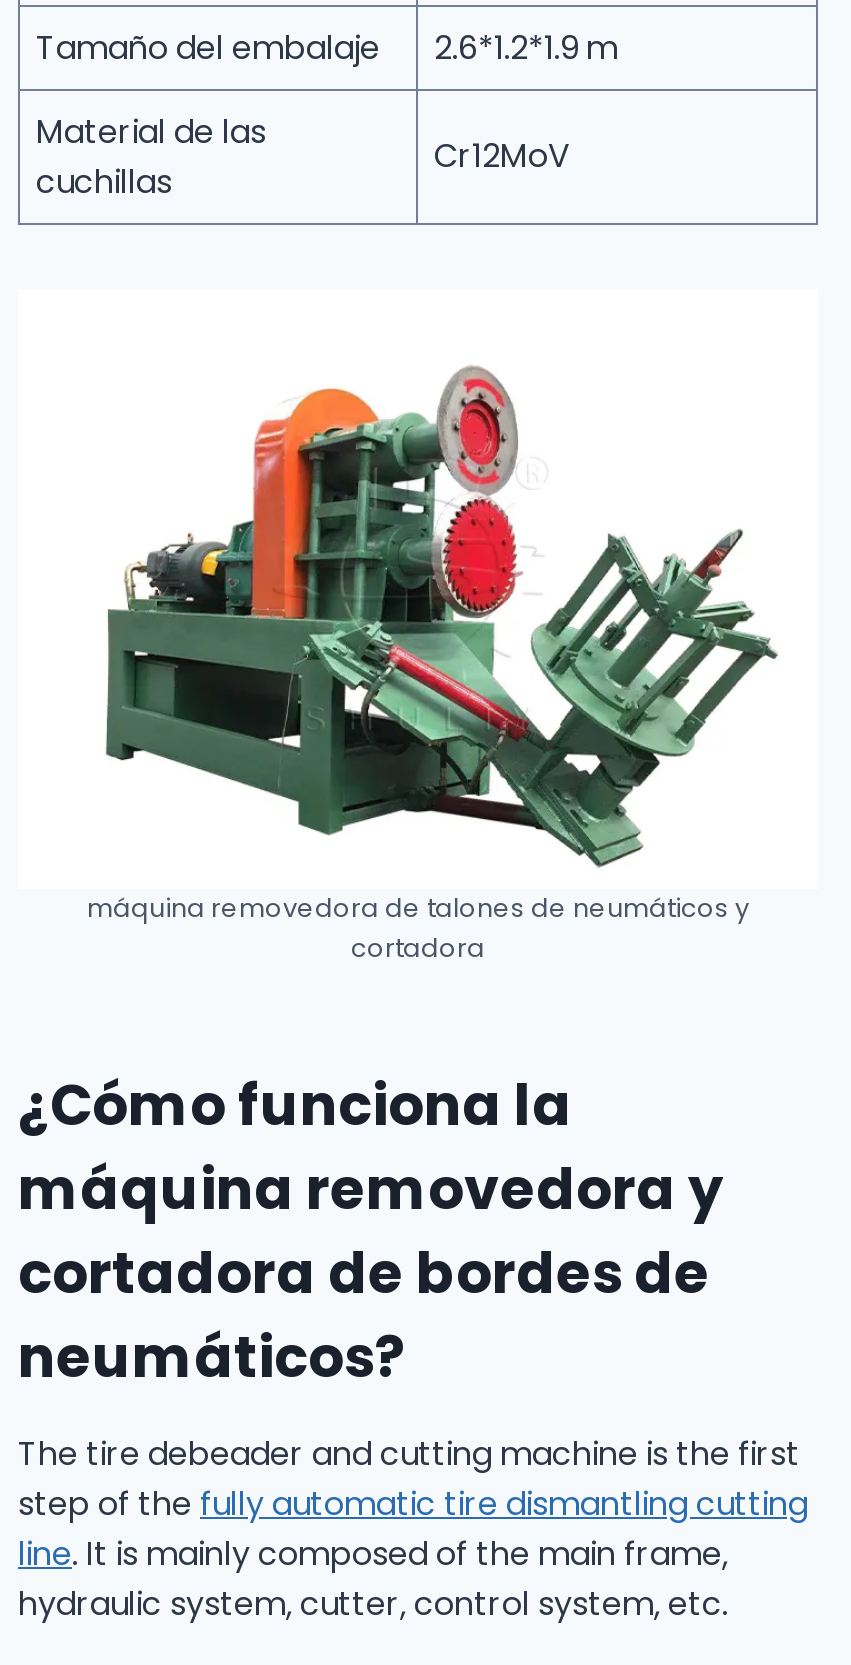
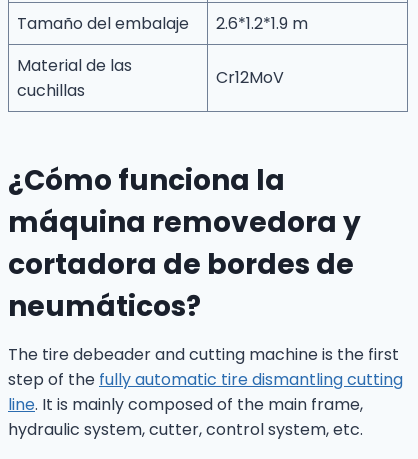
- [image]
- máquina removedora de talones de neumáticos y
- cortadora
